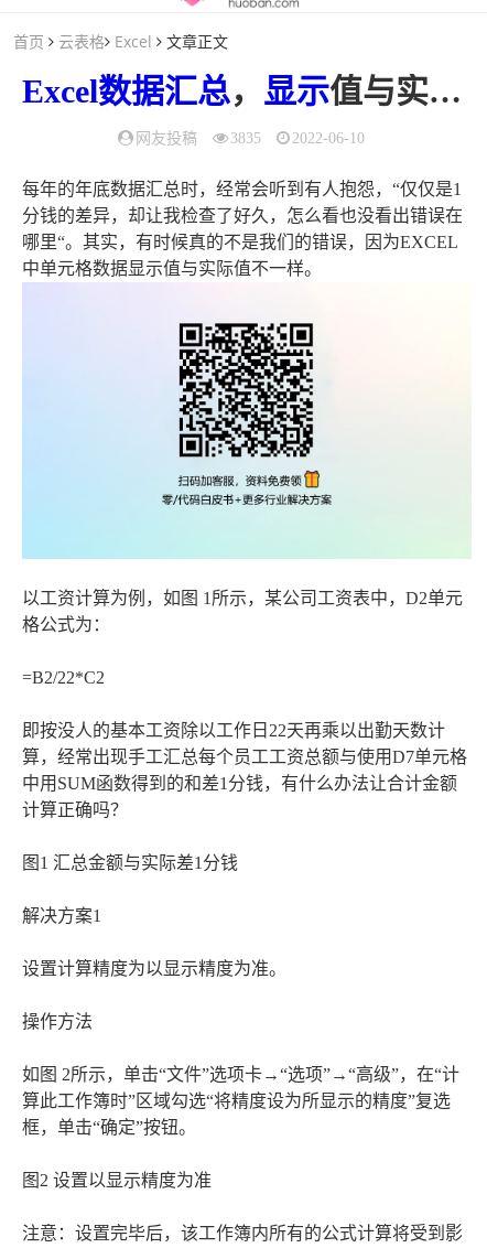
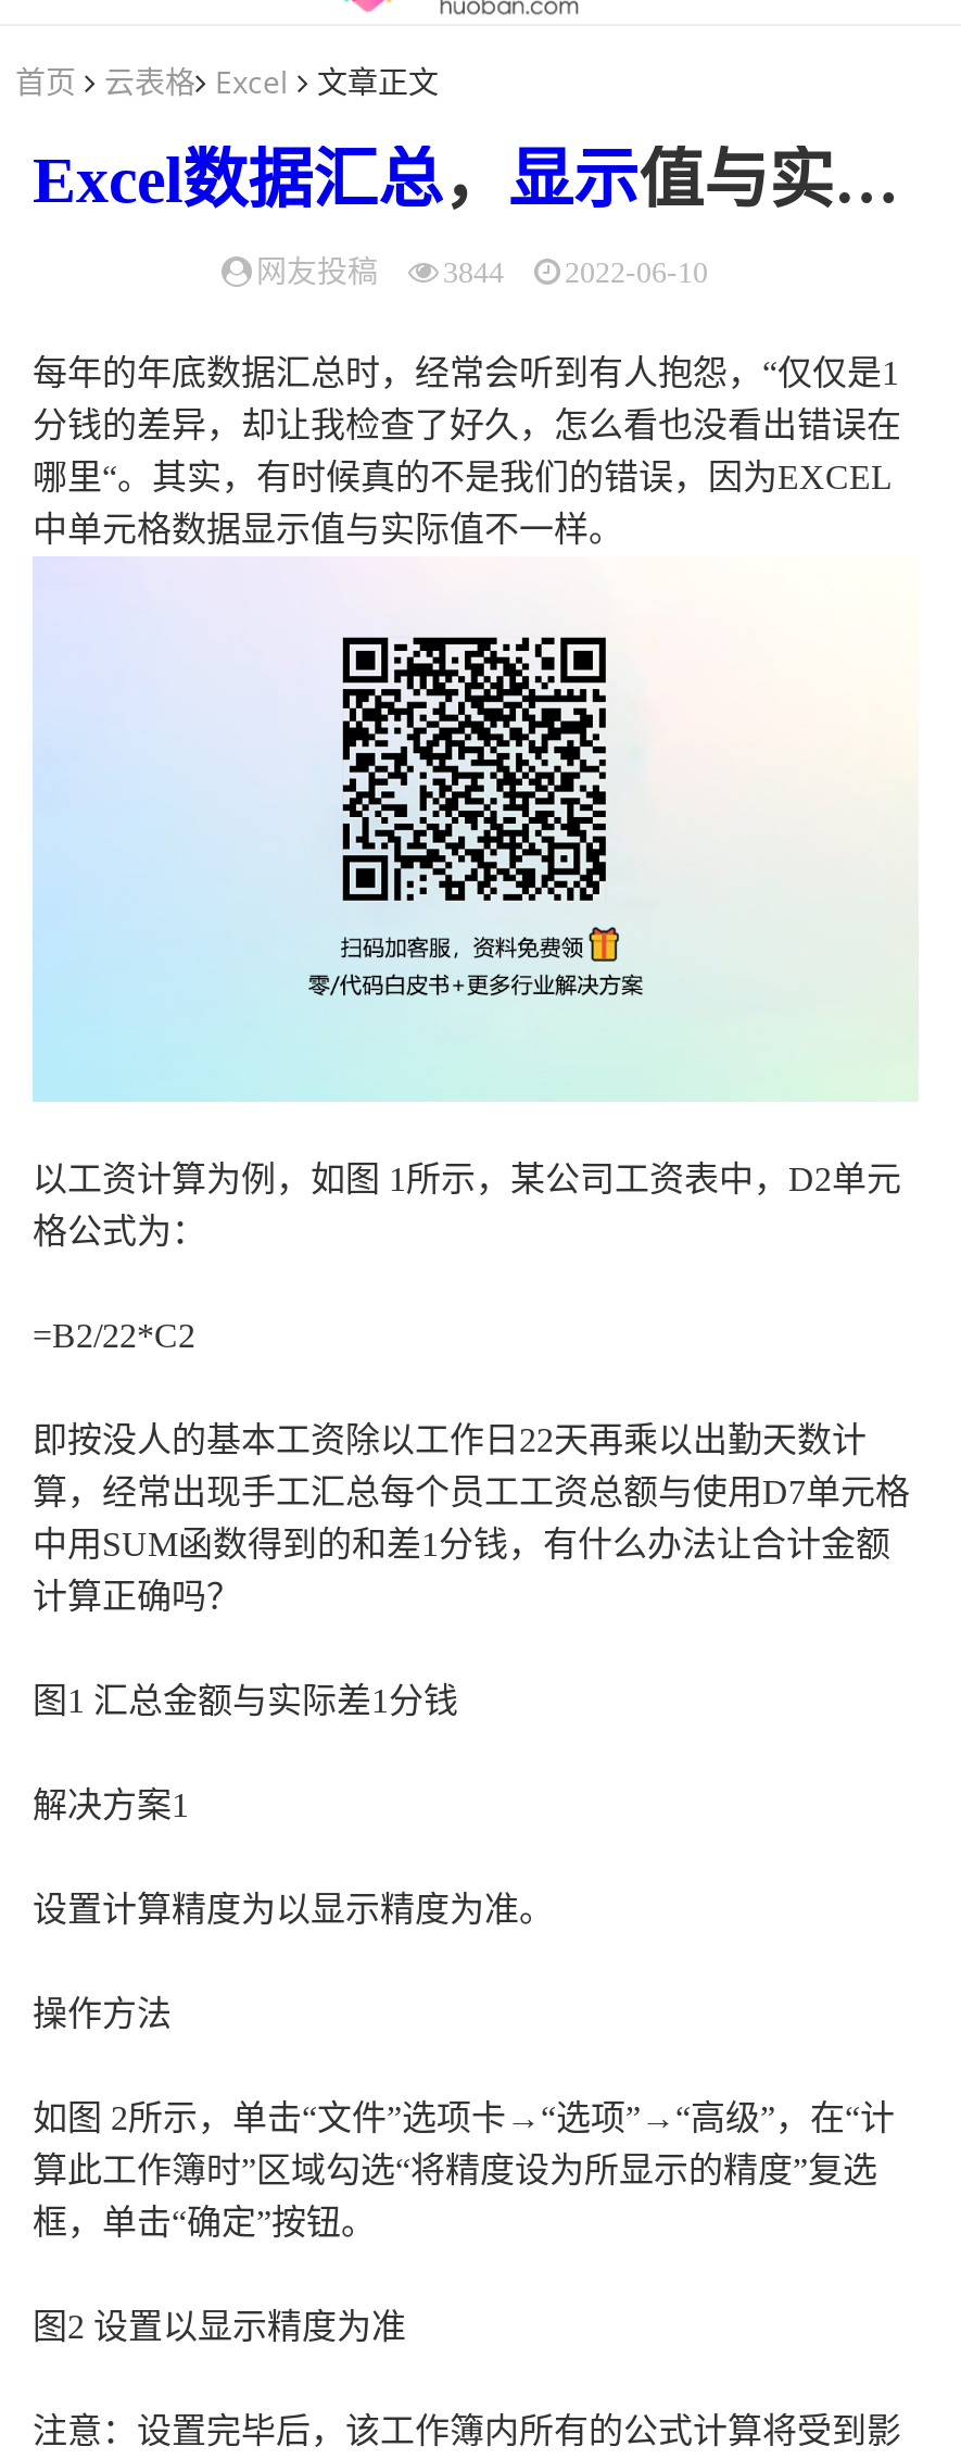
- 网友投稿 3835 2022-06-10
+ 网友投稿 3844 2022-06-10
